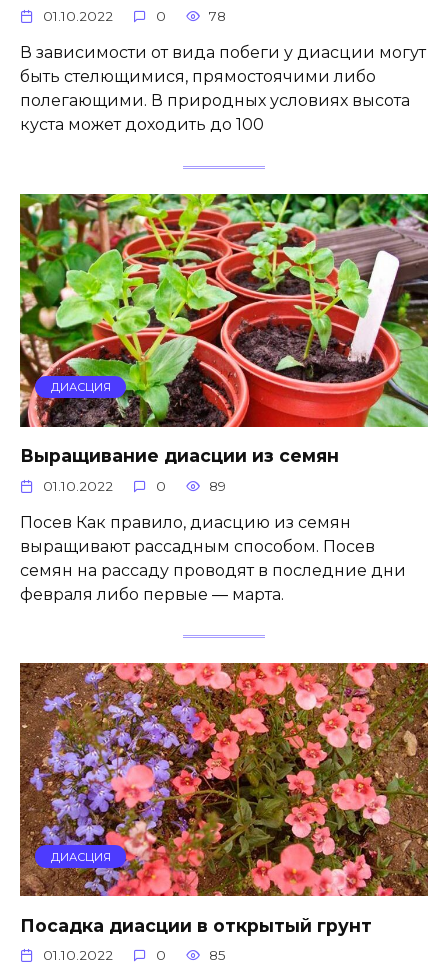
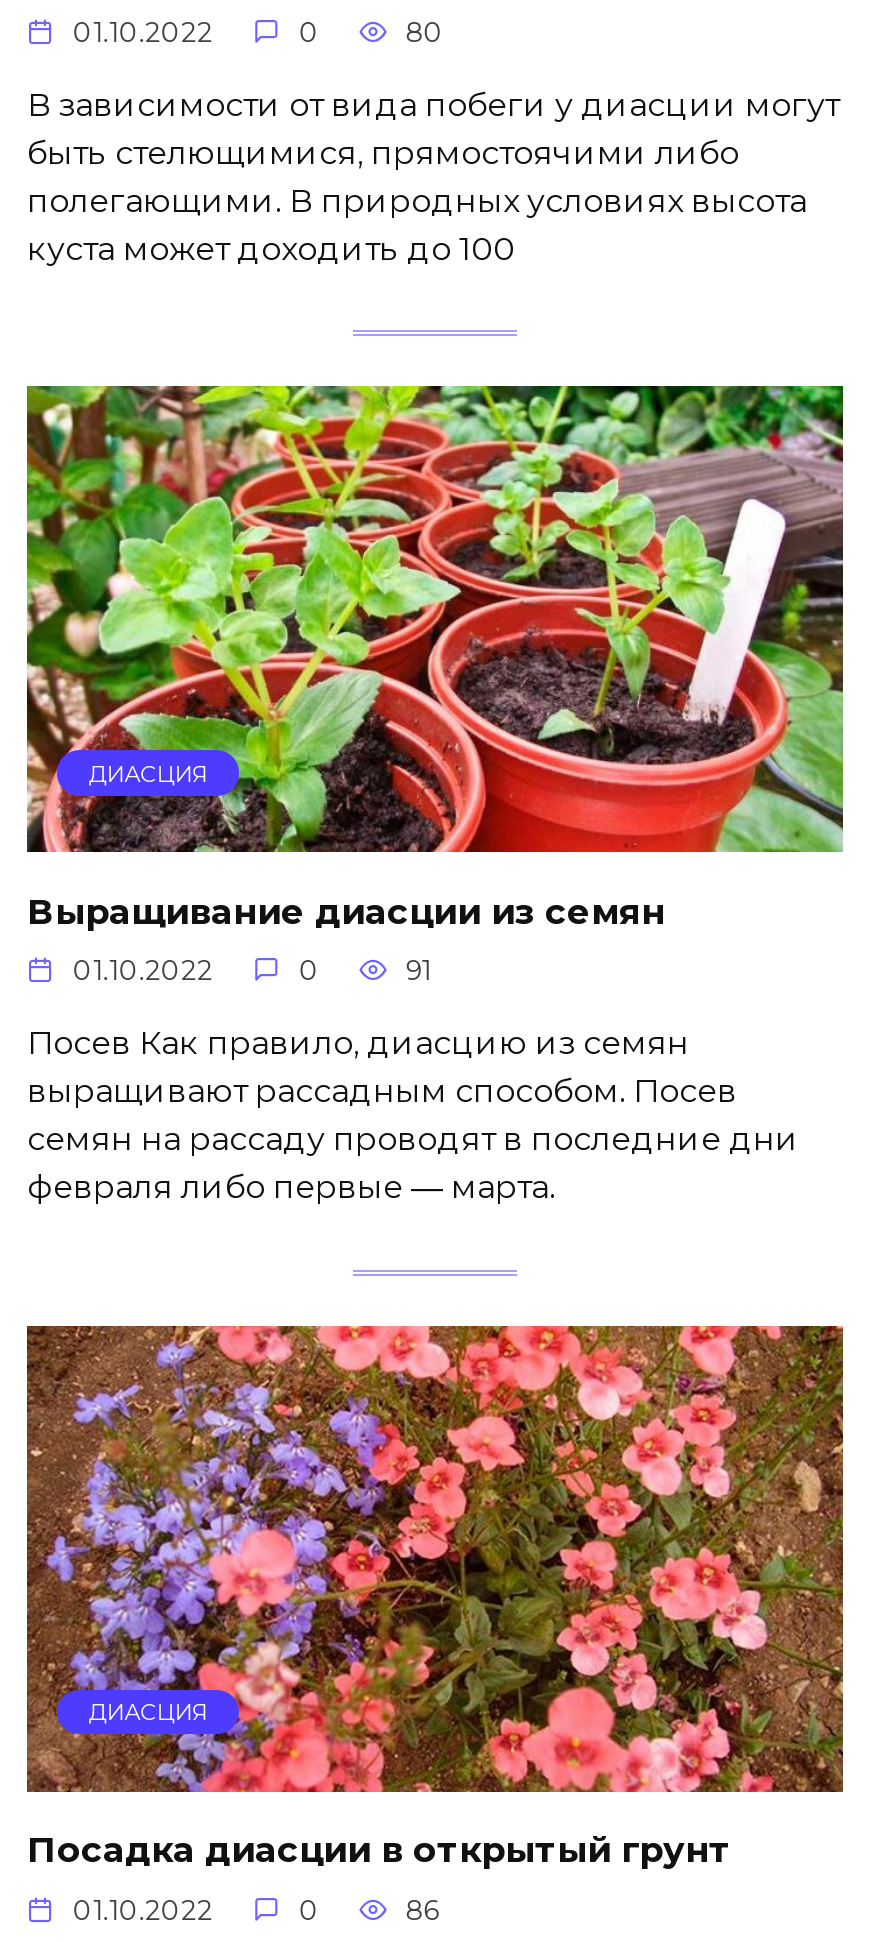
- 78
+ 80

- 89
+ 91

- 85
+ 86
